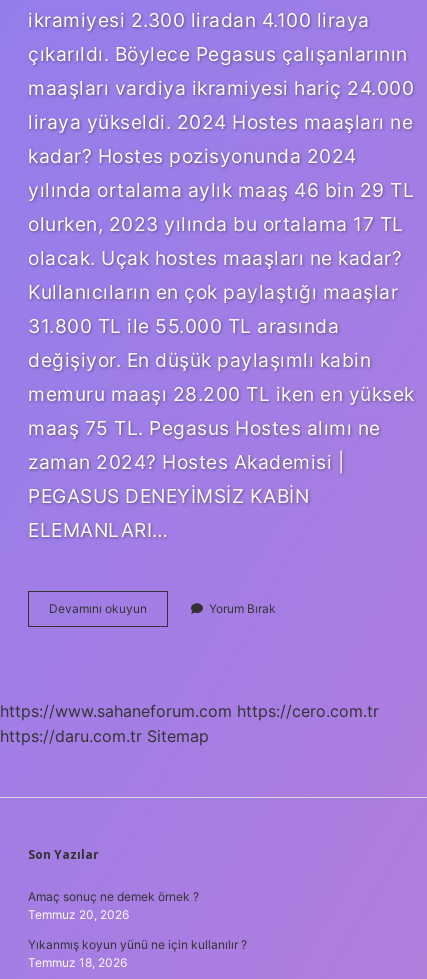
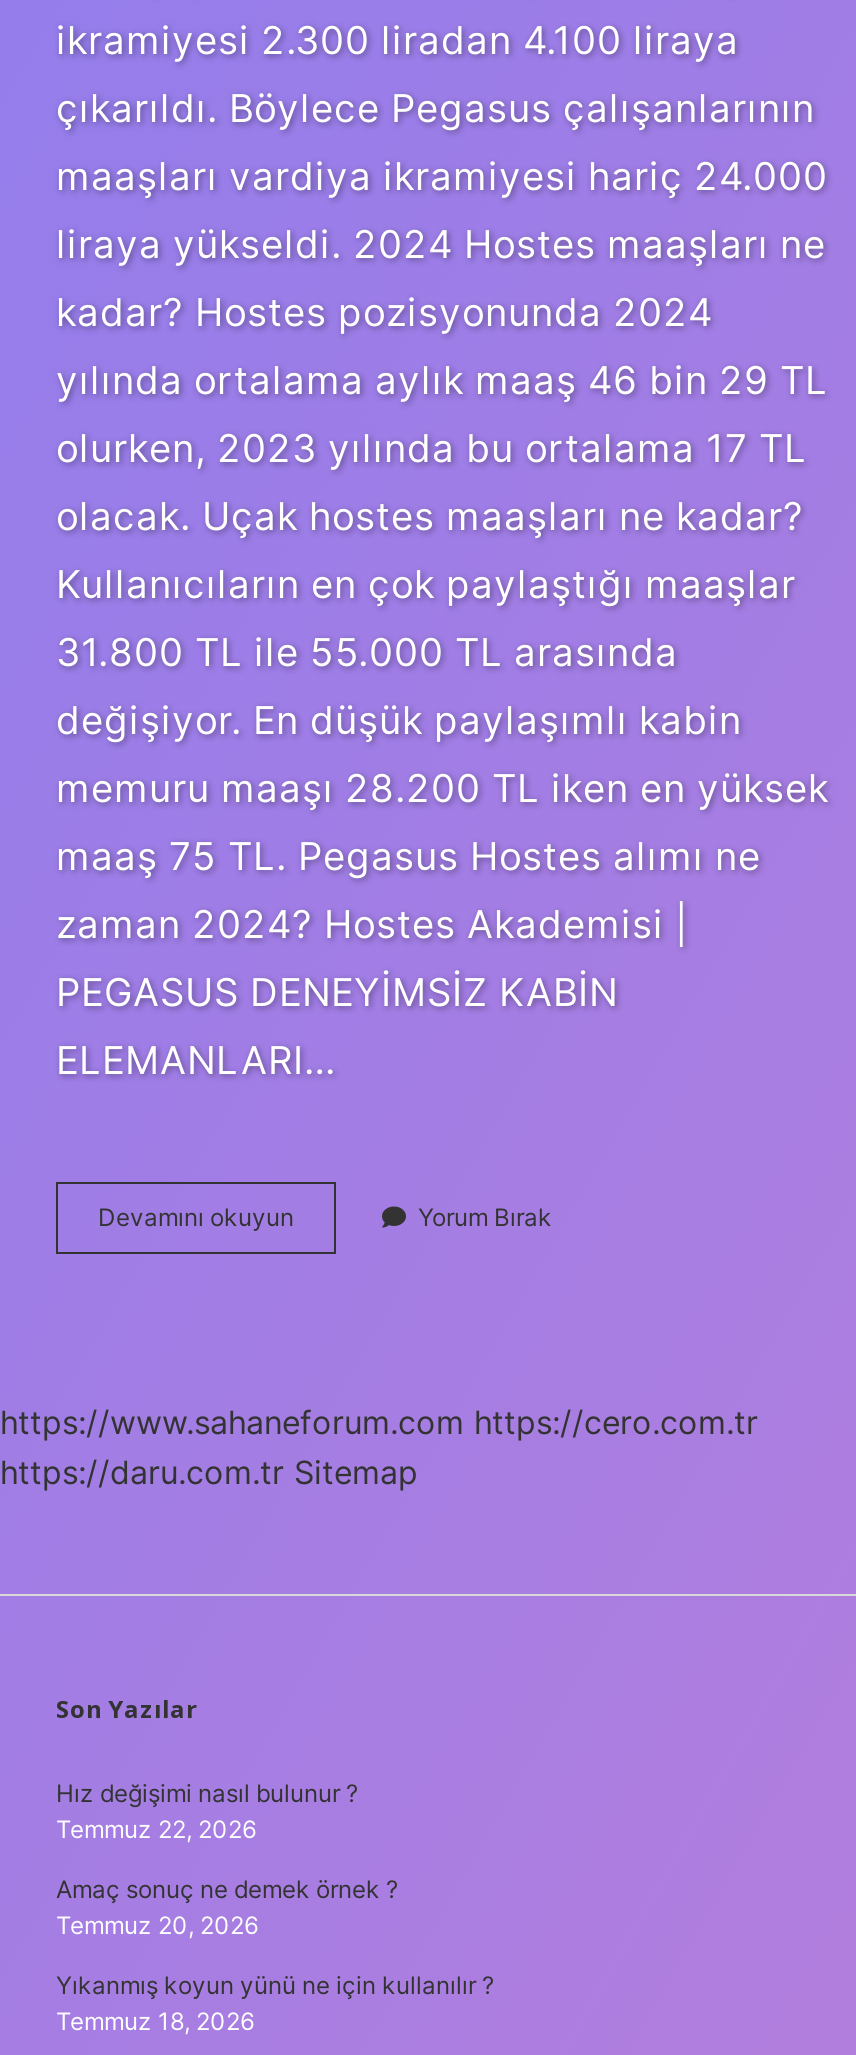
+ Hız değişimi nasıl bulunur ?
+ Temmuz 22, 2026
